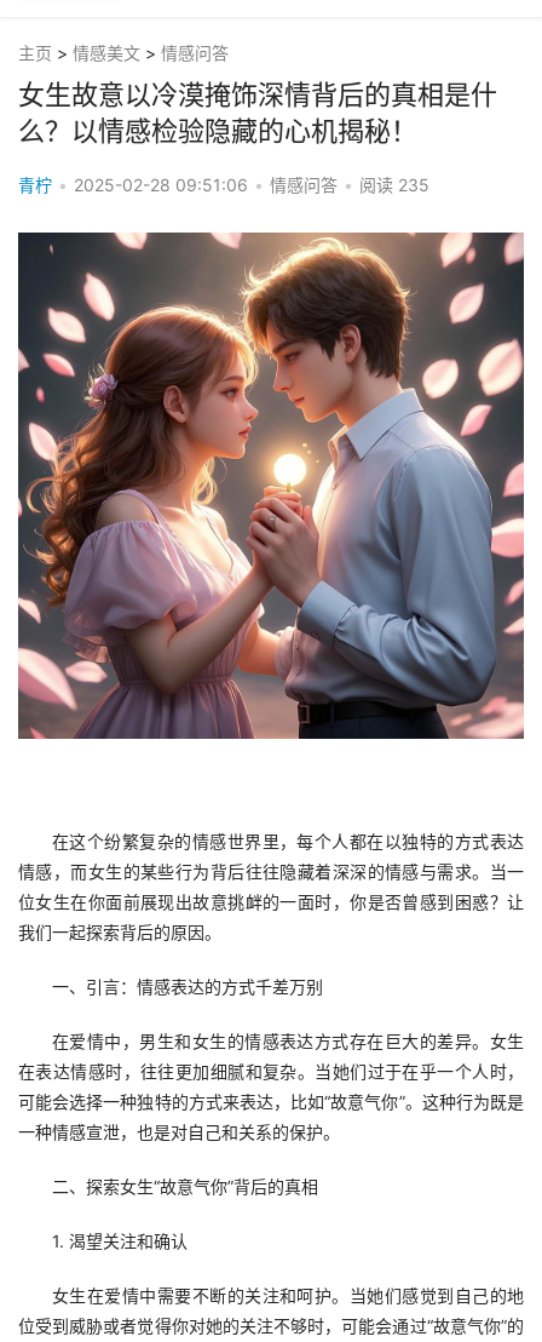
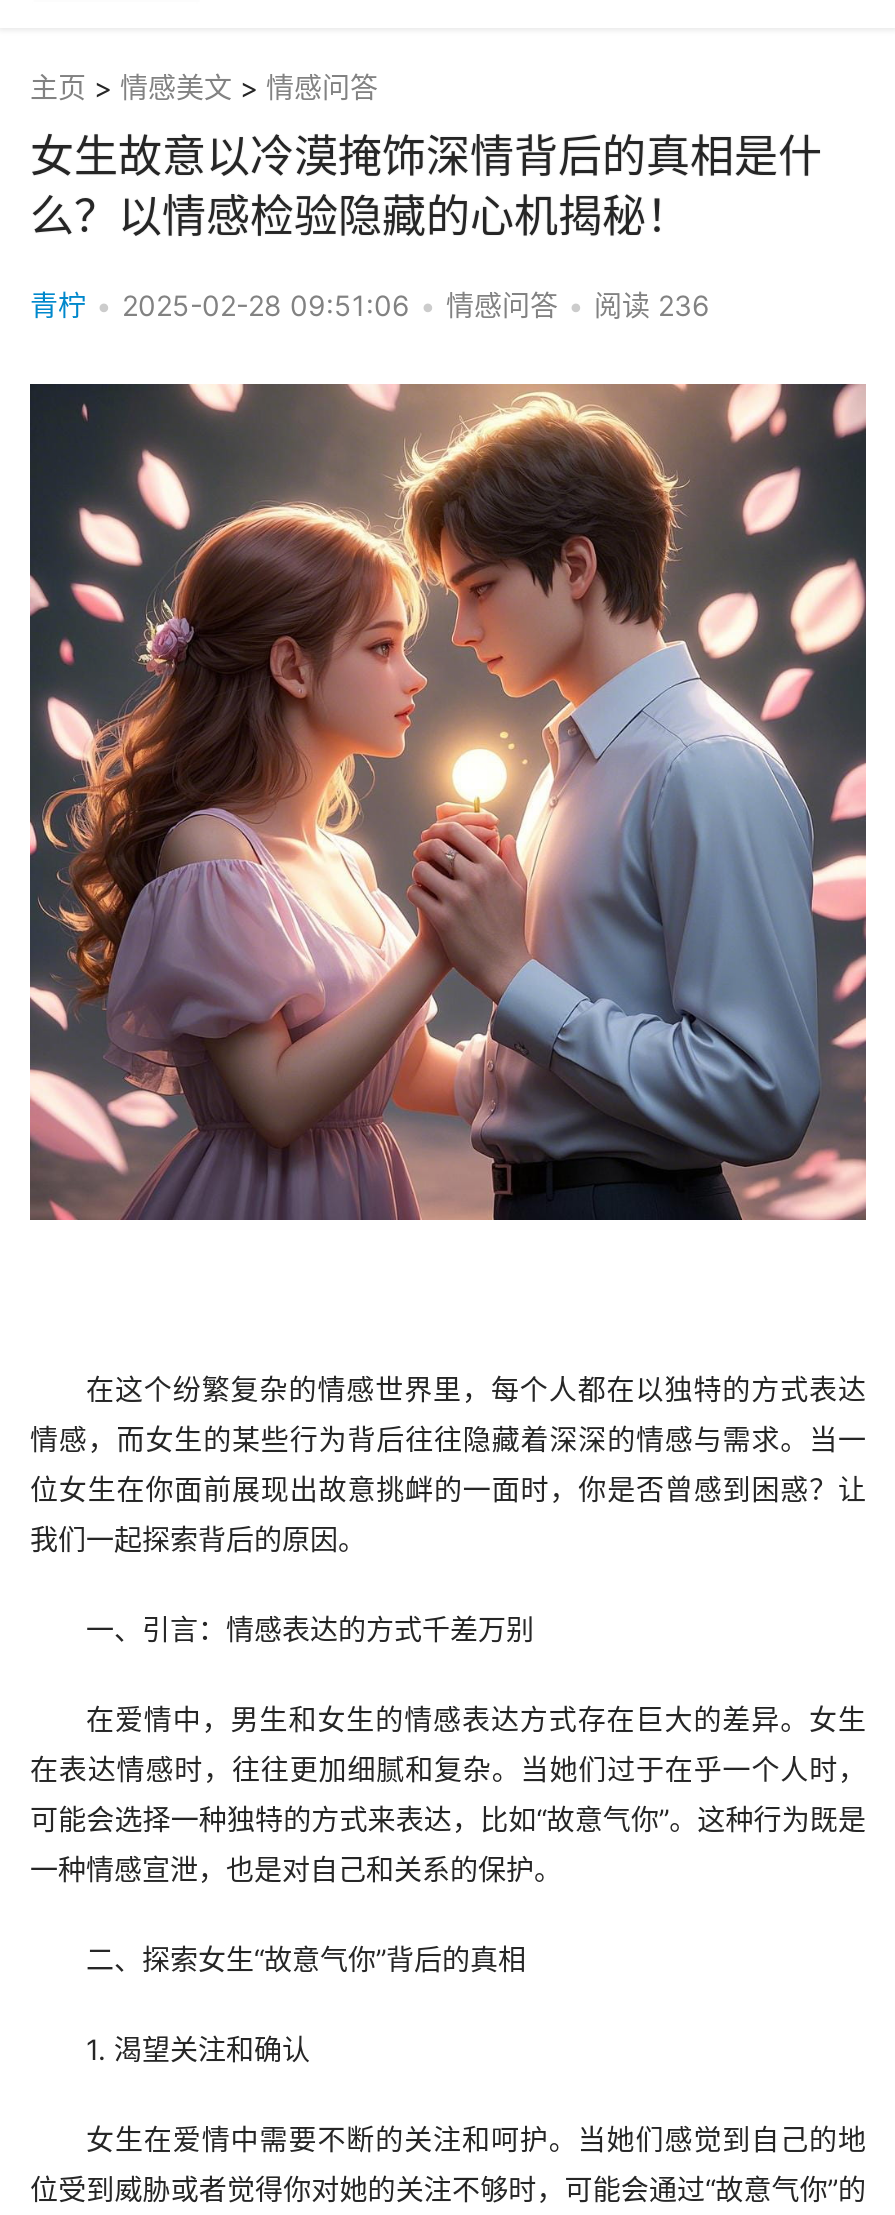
- 青柠 • 2025-02-28 09:51:06 • 情感问答 • 阅读235
+ 青柠 • 2025-02-28 09:51:06 • 情感问答 • 阅读236
